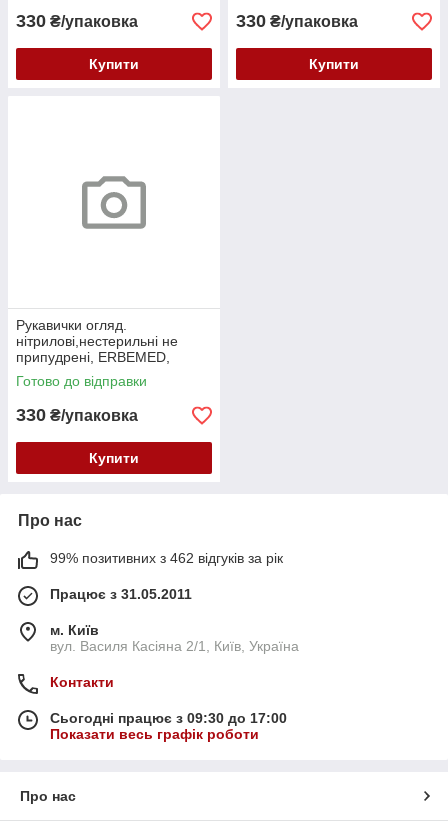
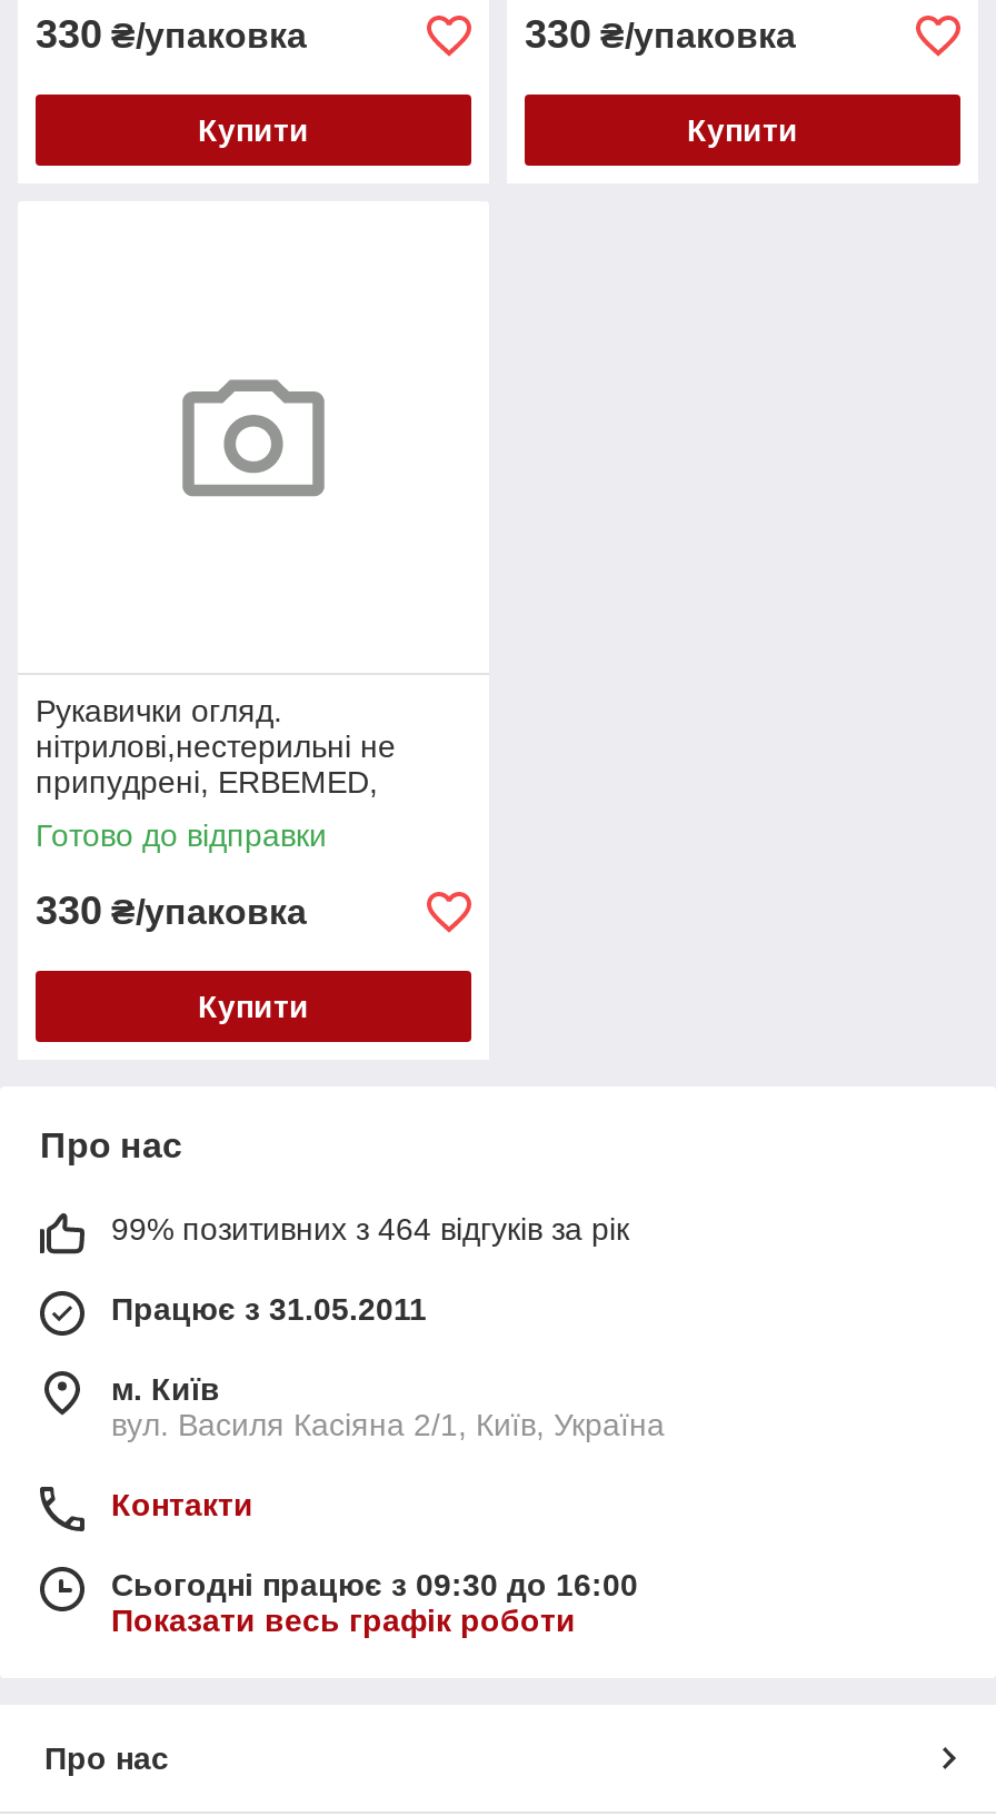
- 99% позитивних з 462 відгуків за рік
+ 99% позитивних з 464 відгуків за рік

- Сьогодні працює з 09:30 до 17:00
+ Сьогодні працює з 09:30 до 16:00
